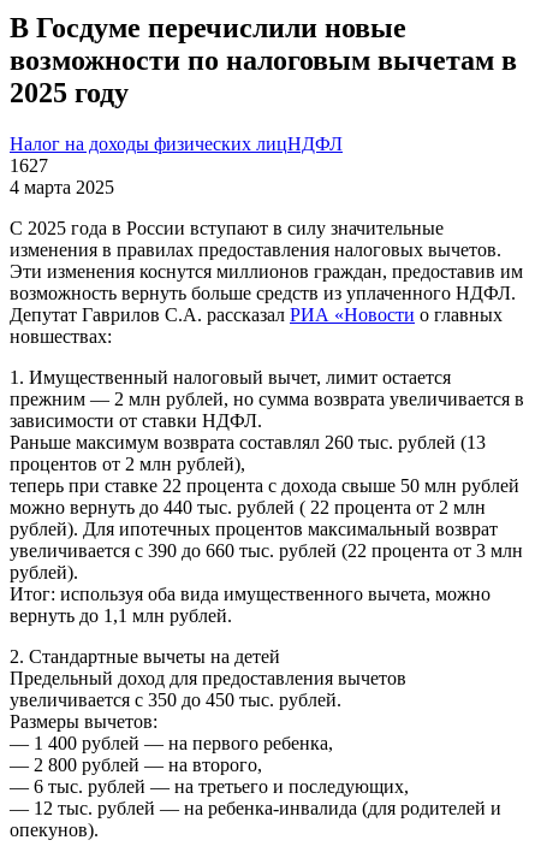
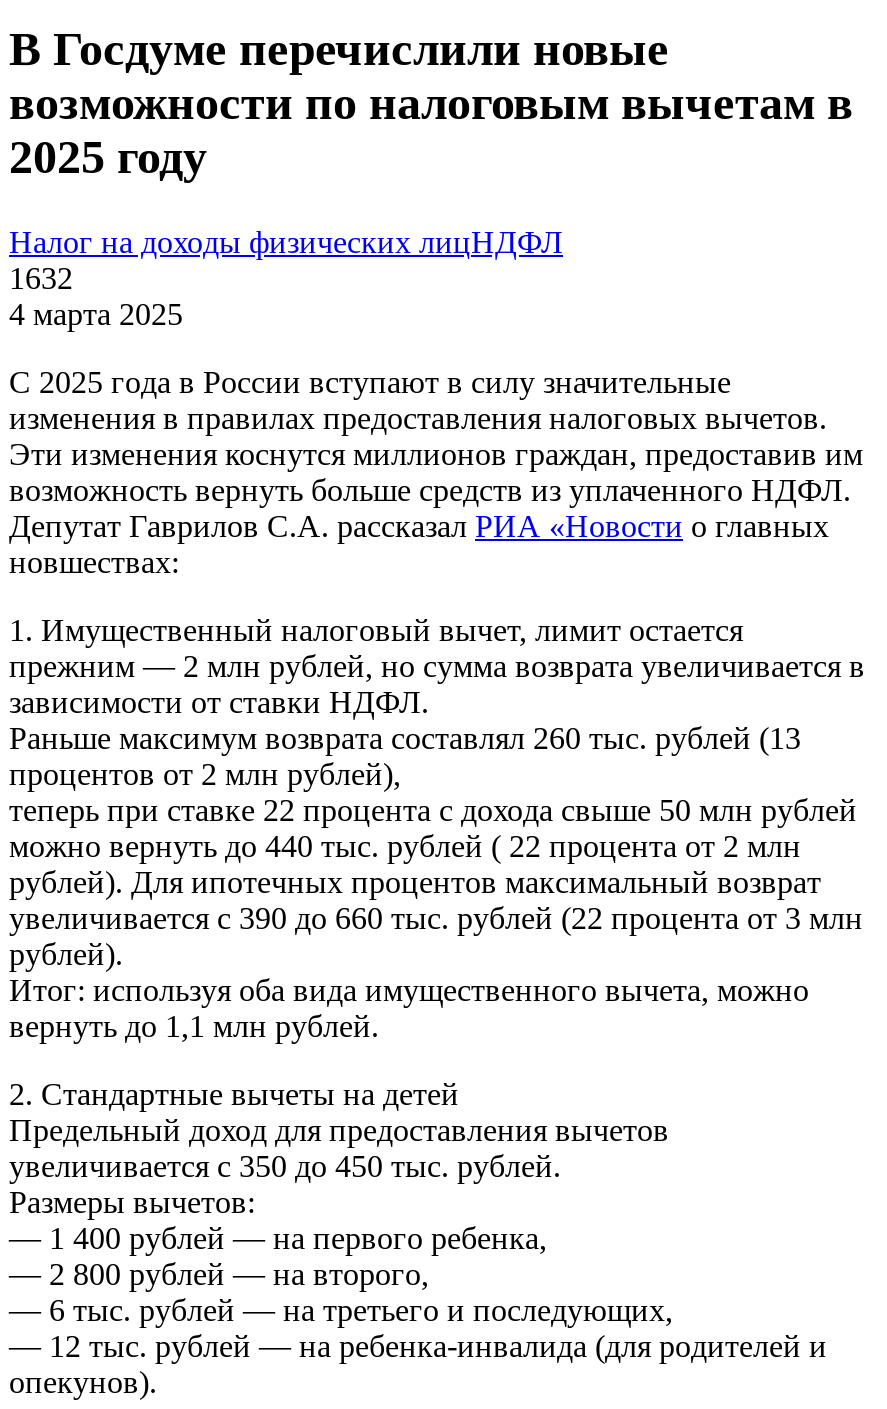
- 1627
+ 1632
